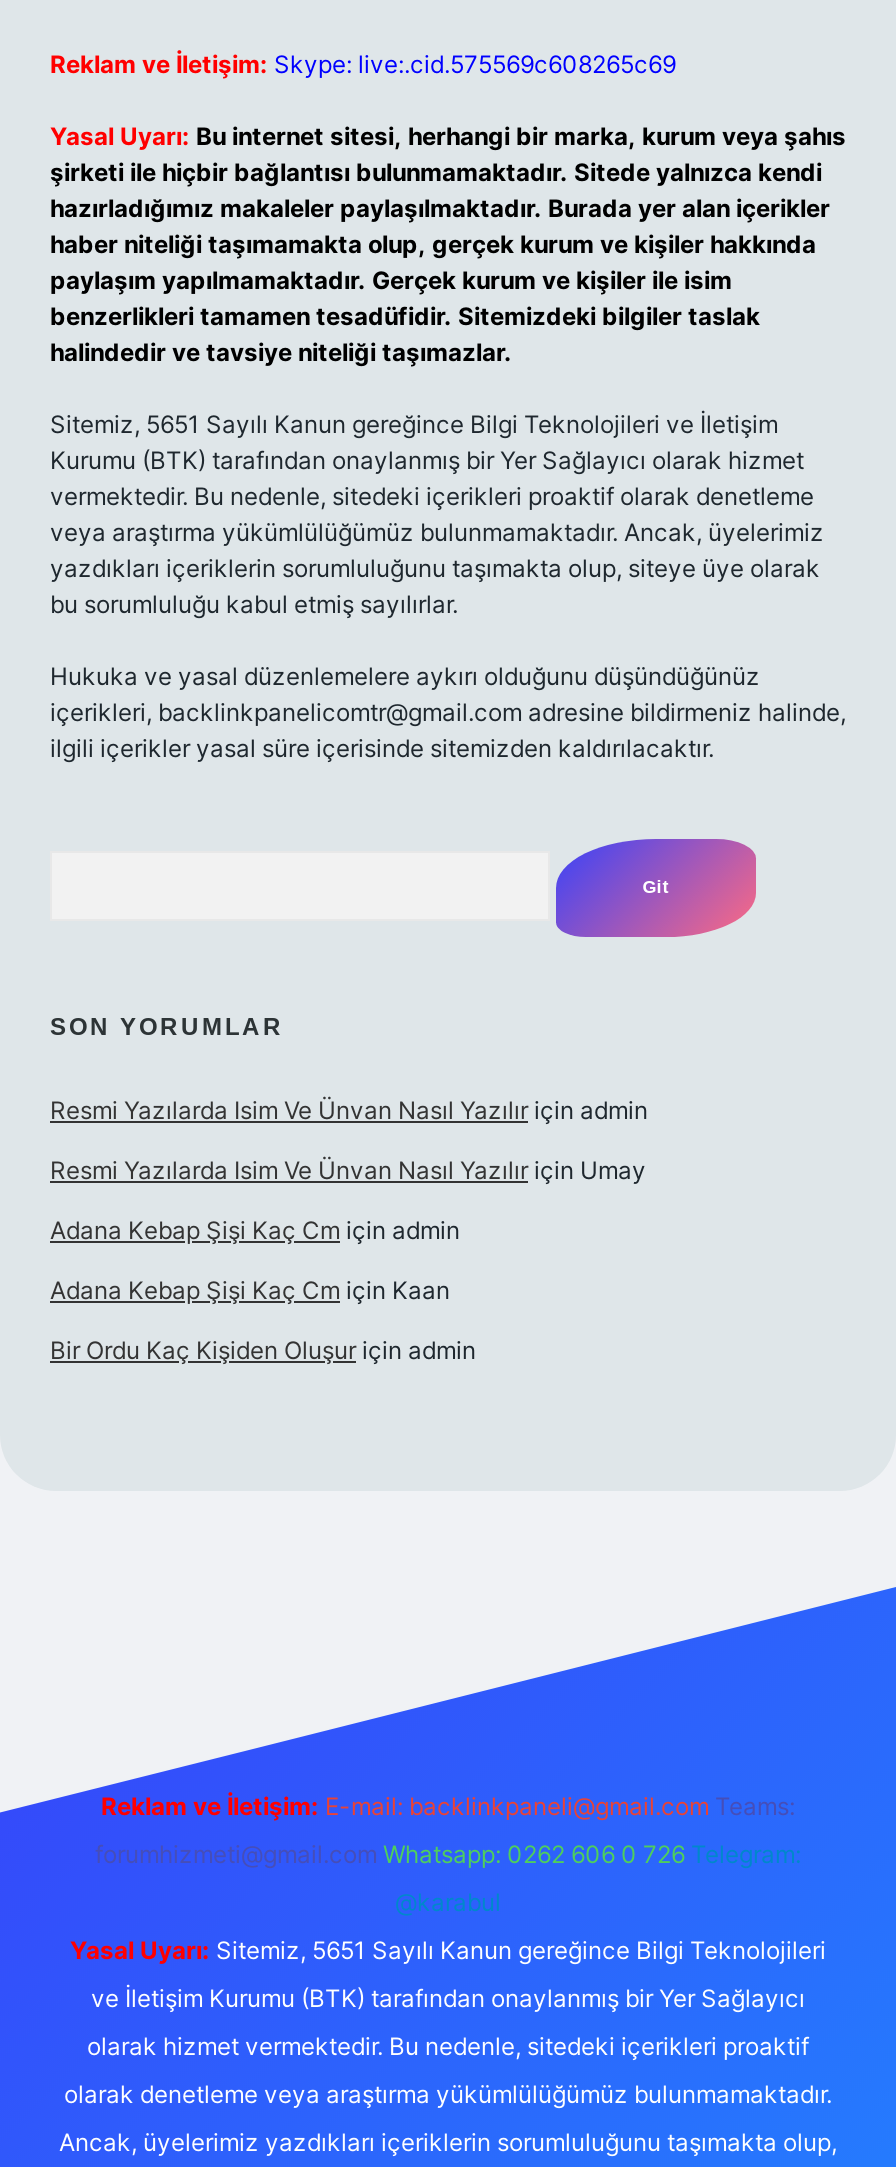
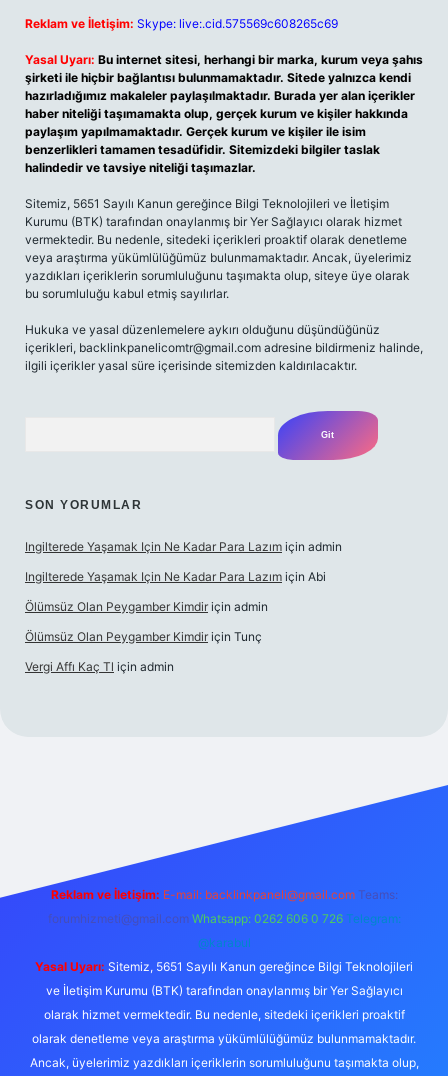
- Resmi Yazılarda Isim Ve Ünvan Nasıl Yazılır için admin
+ Ingilterede Yaşamak Için Ne Kadar Para Lazım için admin

- Resmi Yazılarda Isim Ve Ünvan Nasıl Yazılır için Umay
+ Ingilterede Yaşamak Için Ne Kadar Para Lazım için Abi

- Adana Kebap Şişi Kaç Cm için admin
+ Ölümsüz Olan Peygamber Kimdir için admin

- Adana Kebap Şişi Kaç Cm için Kaan
+ Ölümsüz Olan Peygamber Kimdir için Tunç

- Bir Ordu Kaç Kişiden Oluşur için admin
+ Vergi Affı Kaç Tl için admin
